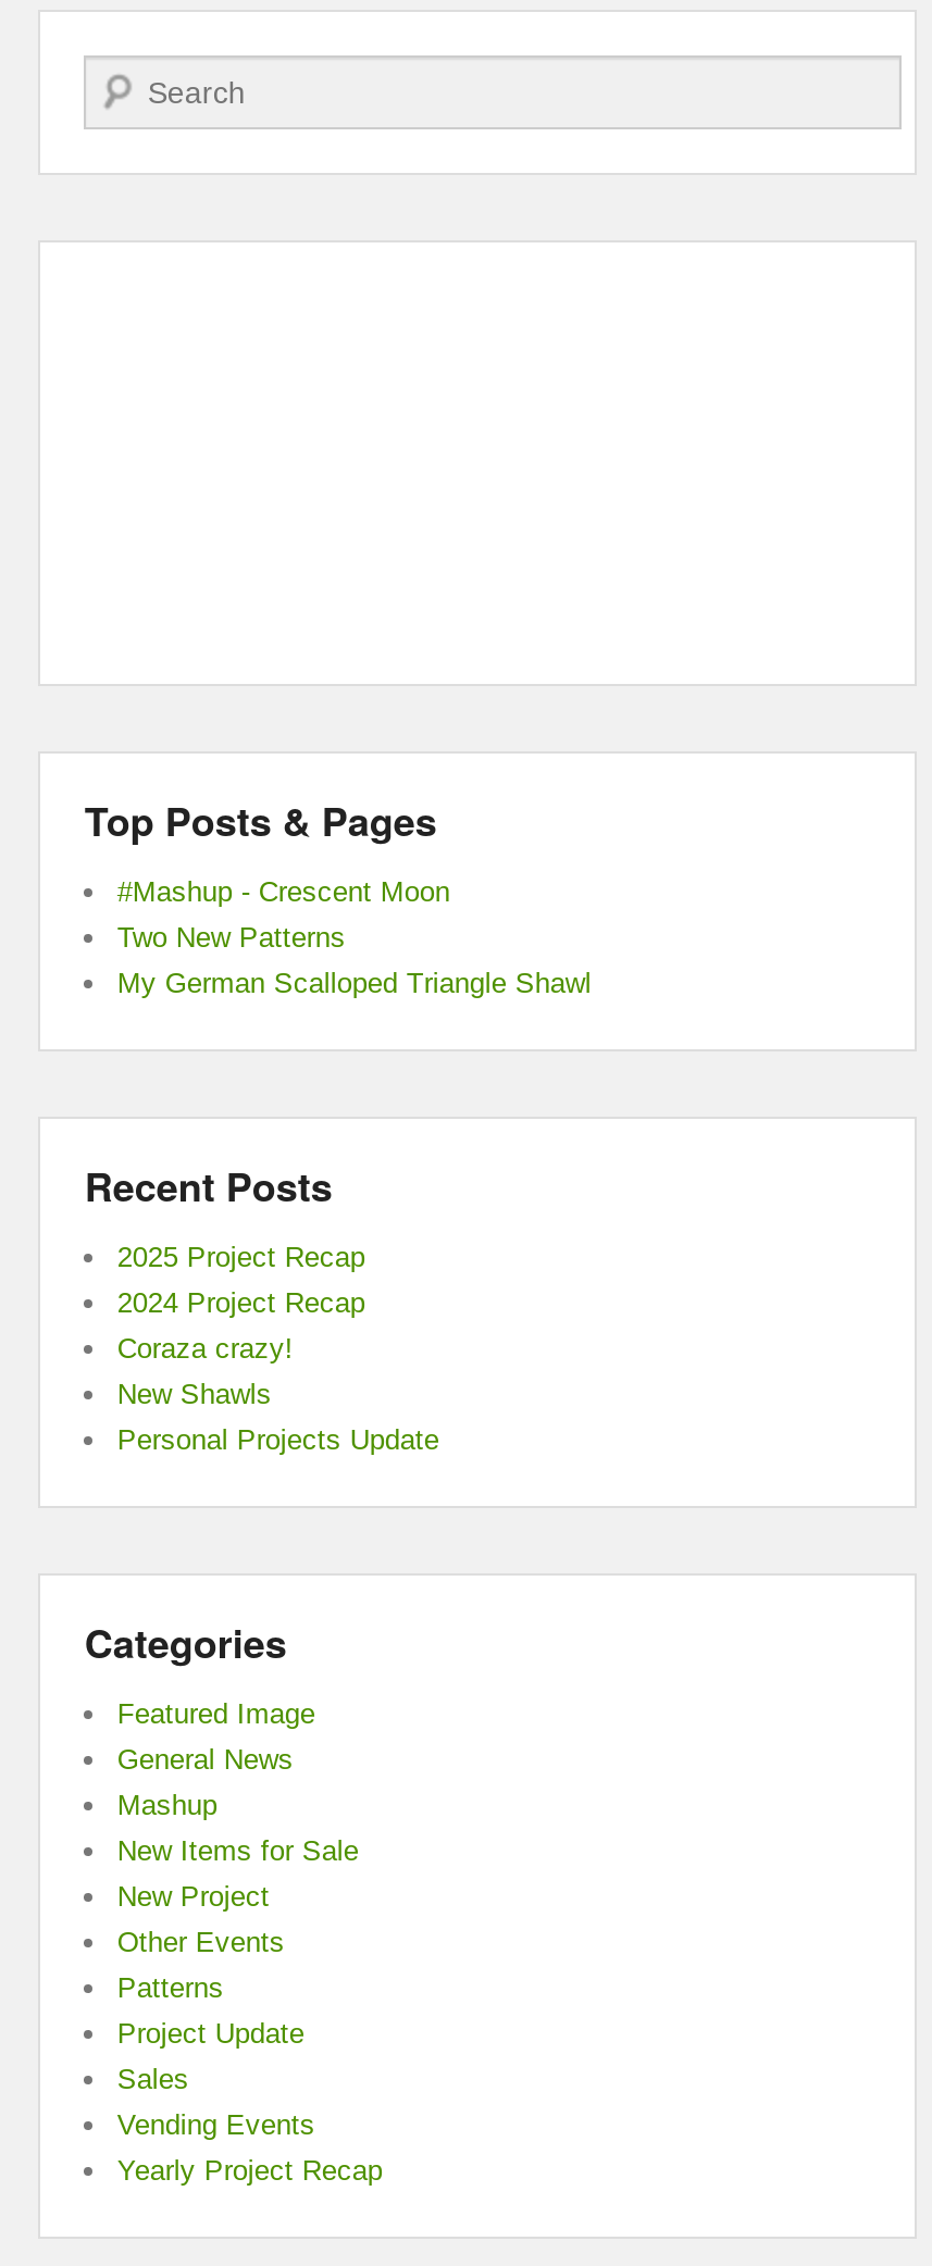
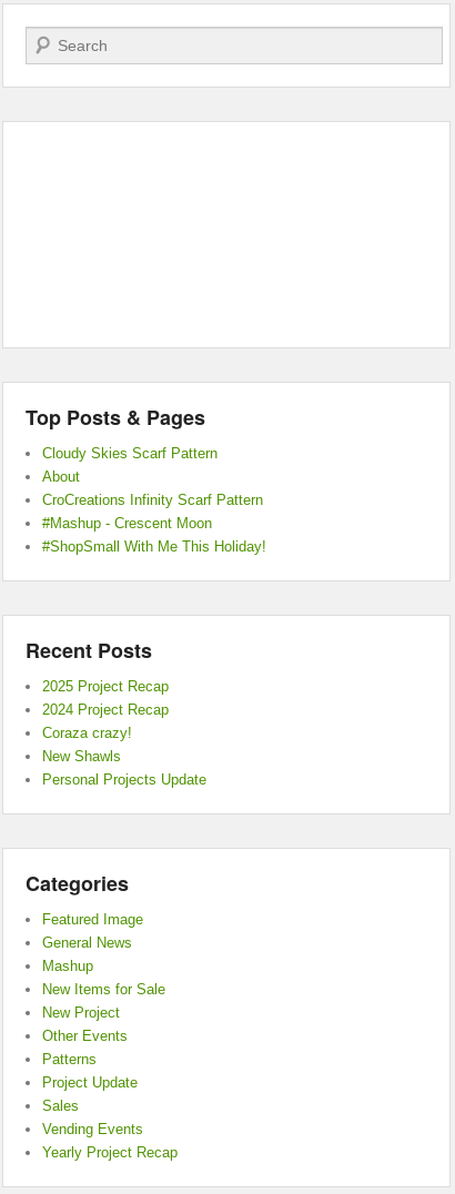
+ Cloudy Skies Scarf Pattern
+ About
+ CroCreations Infinity Scarf Pattern

moved down: #Mashup - Crescent Moon

- Two New Patterns
- My German Scalloped Triangle Shawl
+ #ShopSmall With Me This Holiday!
